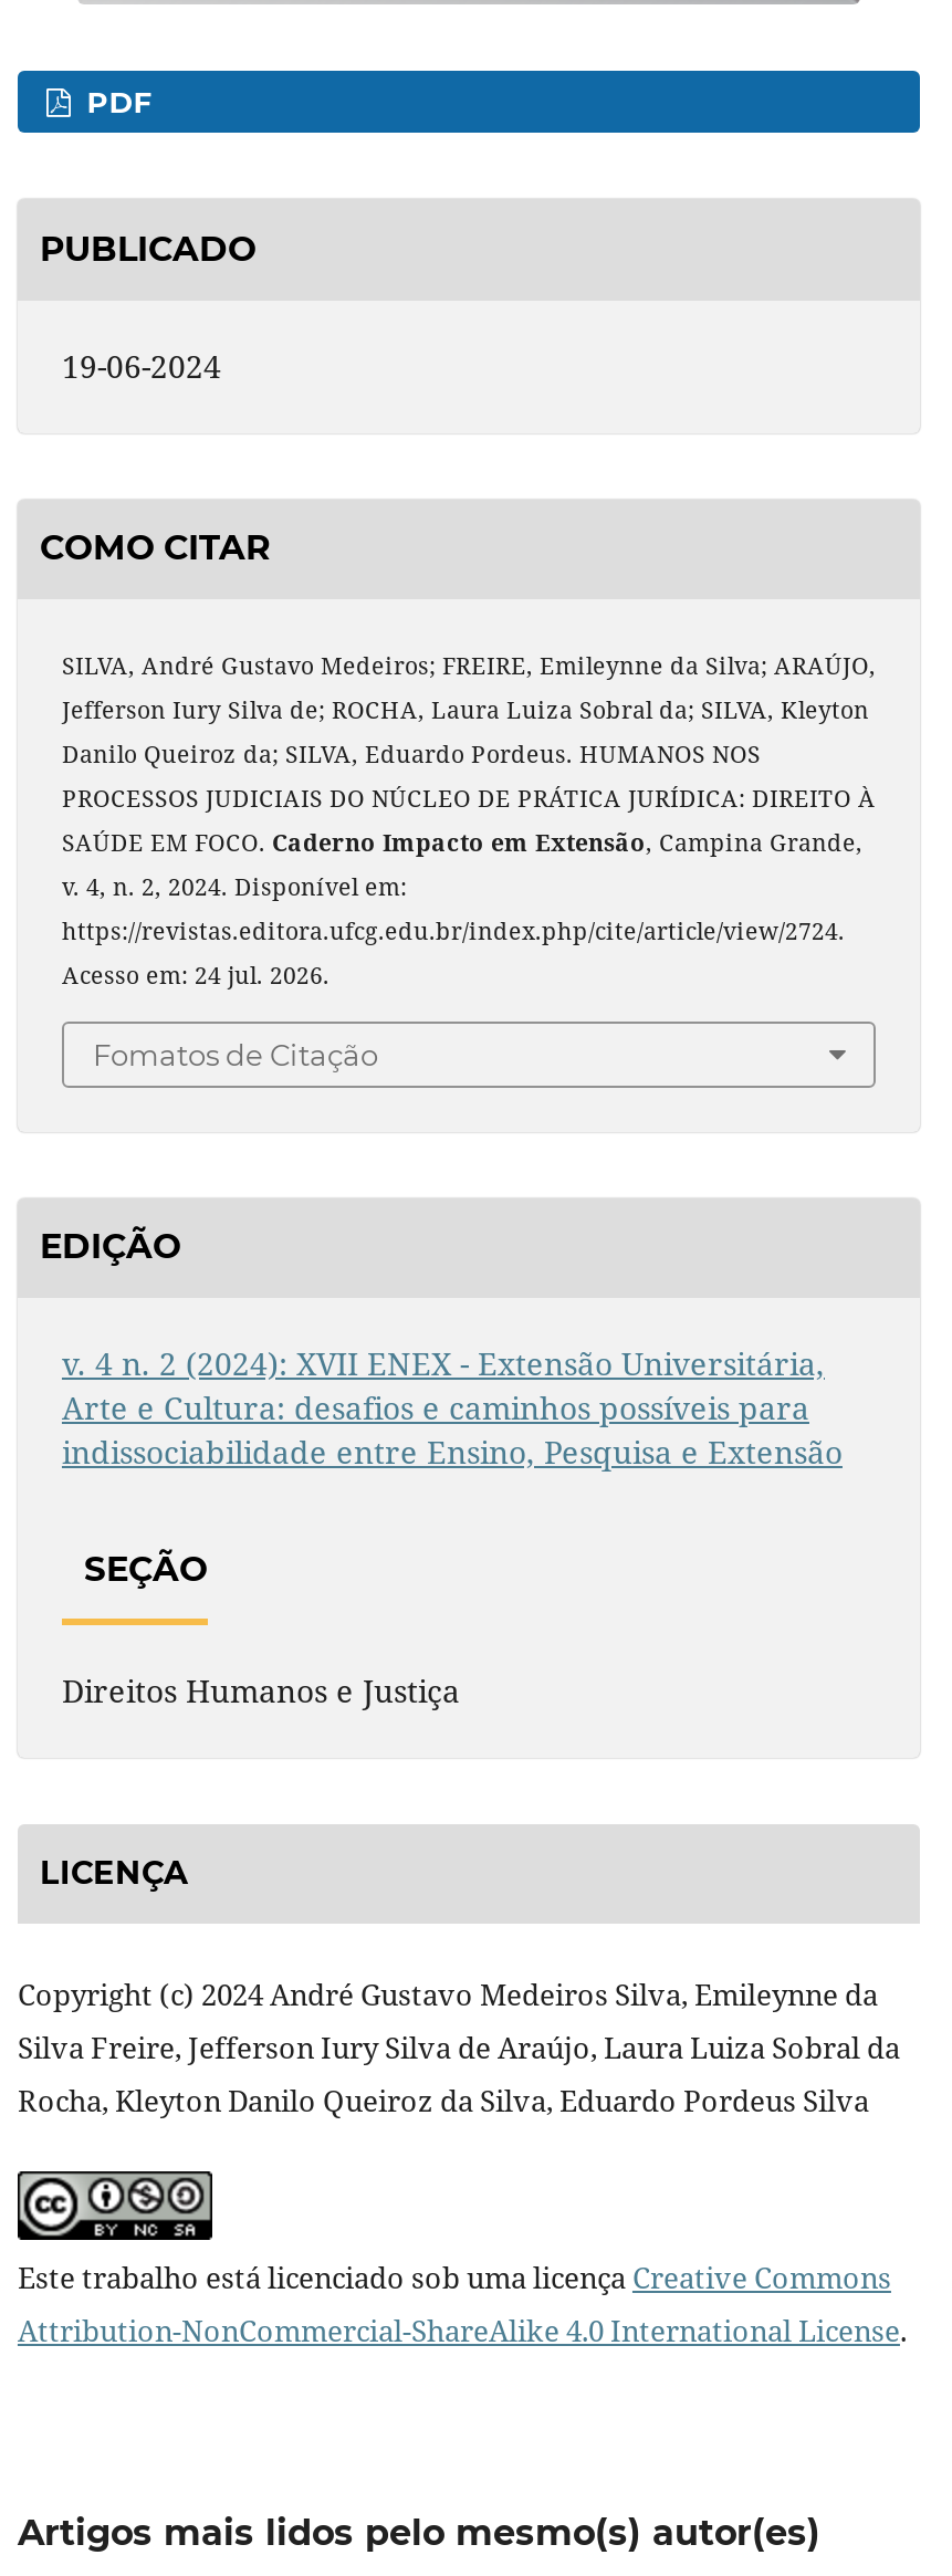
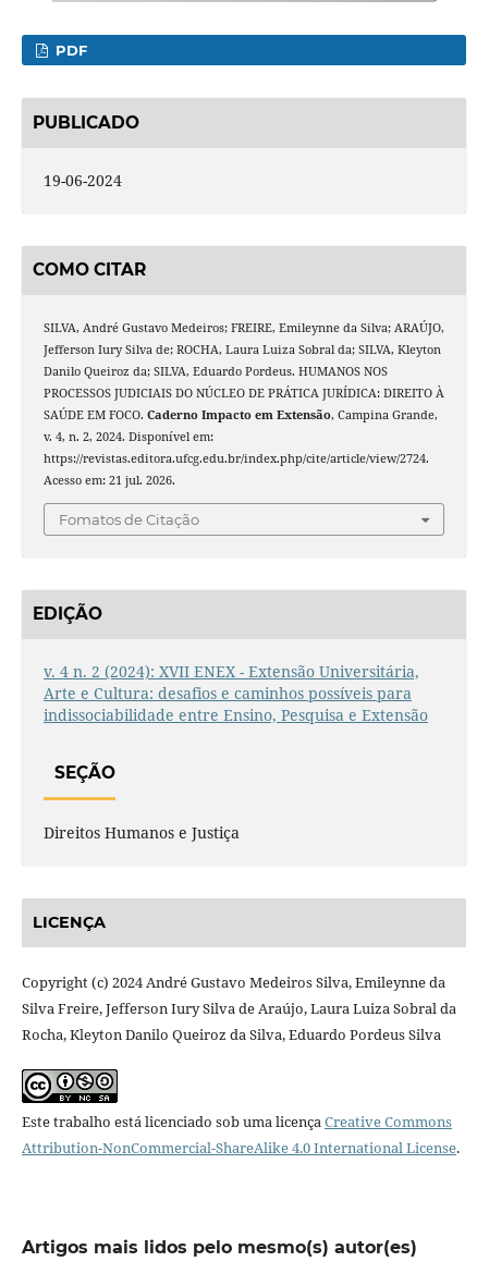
- Acesso em: 24 jul. 2026.
+ Acesso em: 21 jul. 2026.
